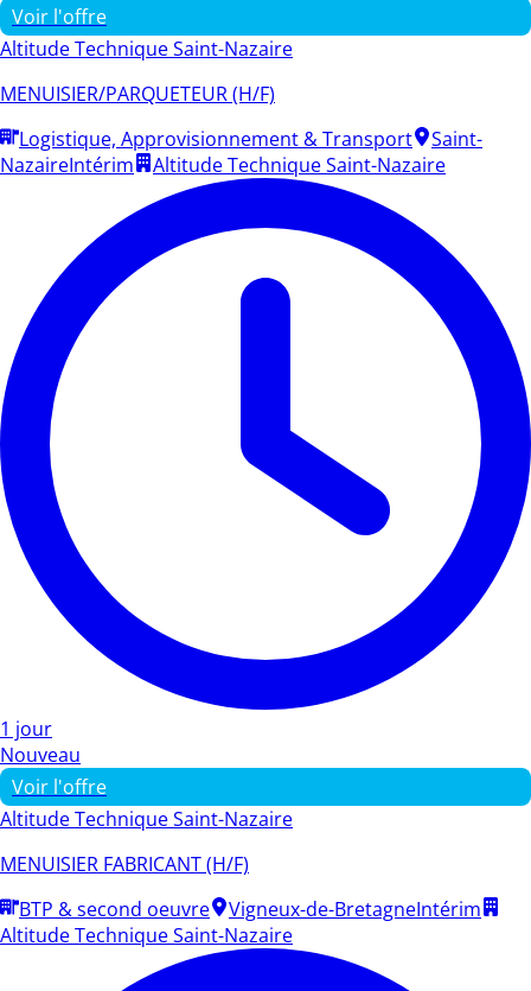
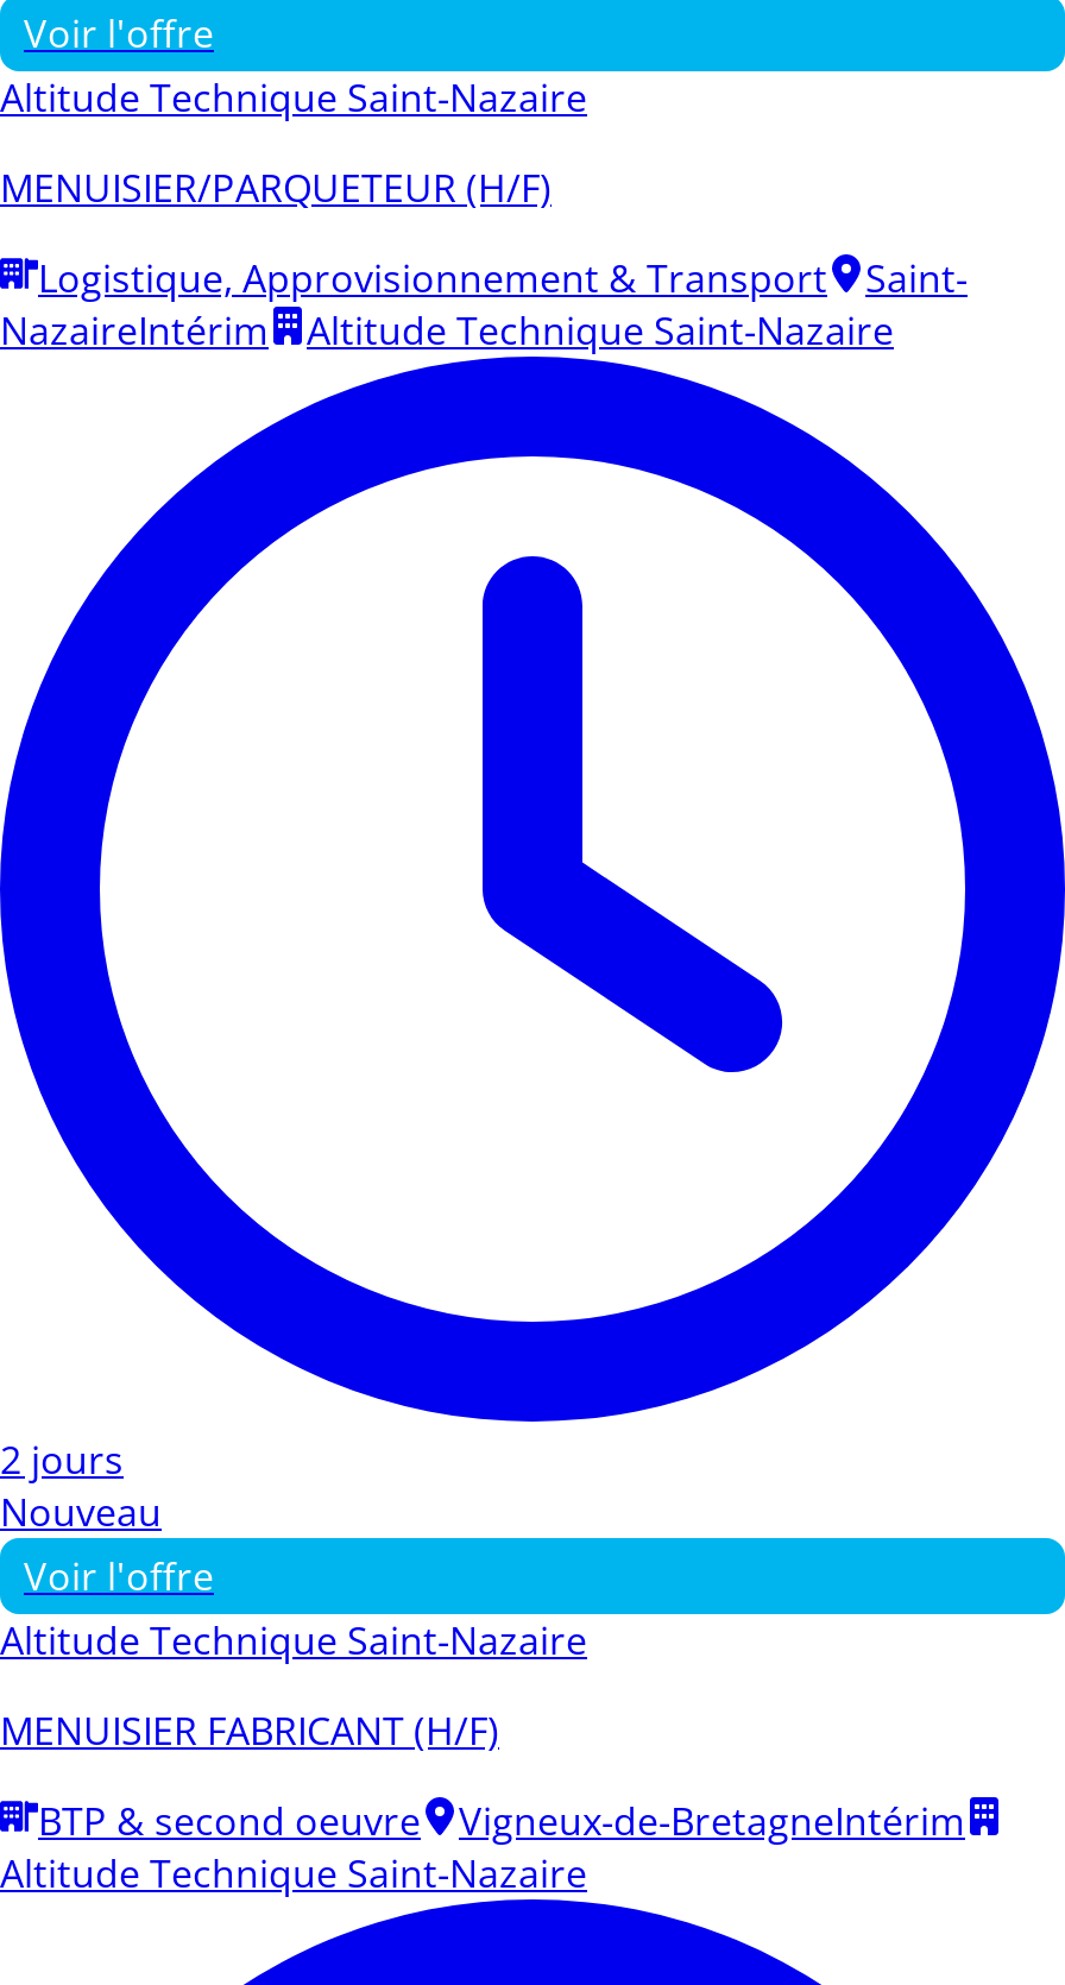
- 1 jour
+ 2 jours
